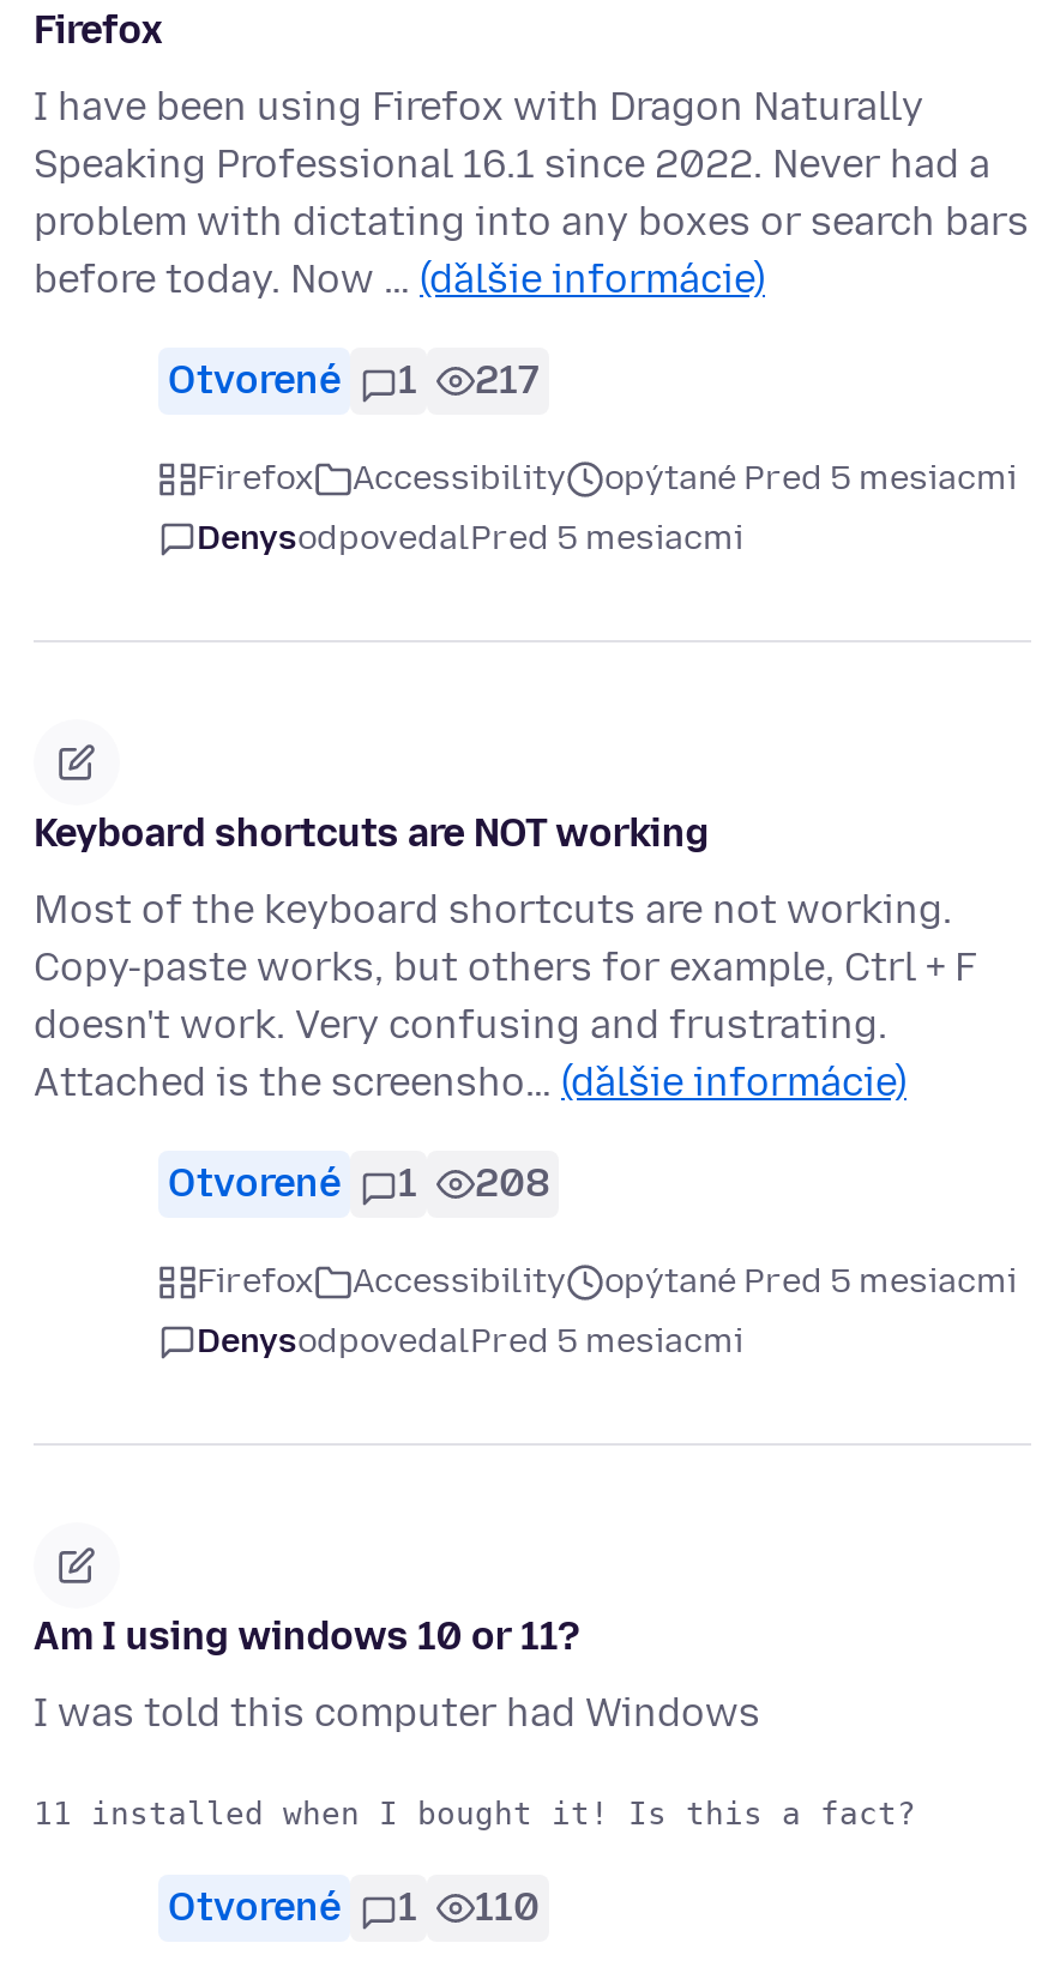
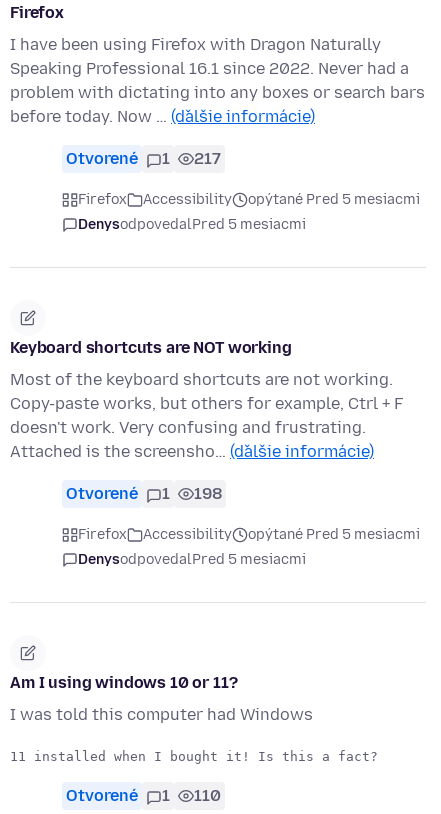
- Otvorené 1 208
+ Otvorené 1 198
